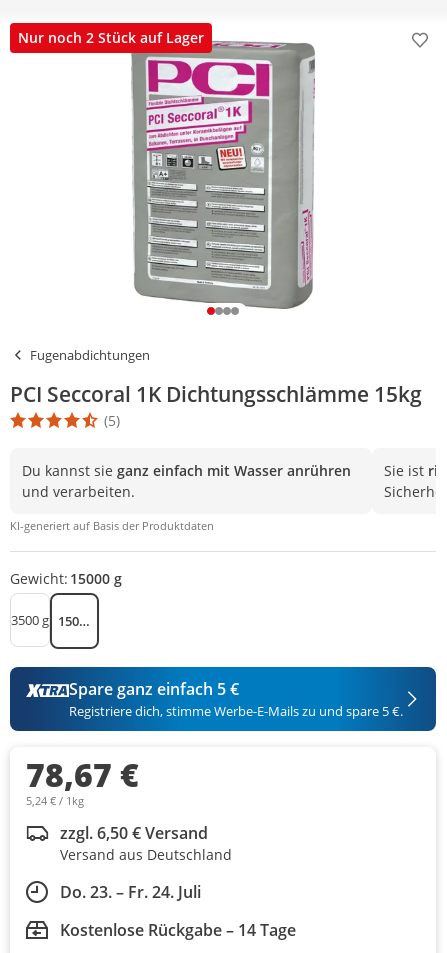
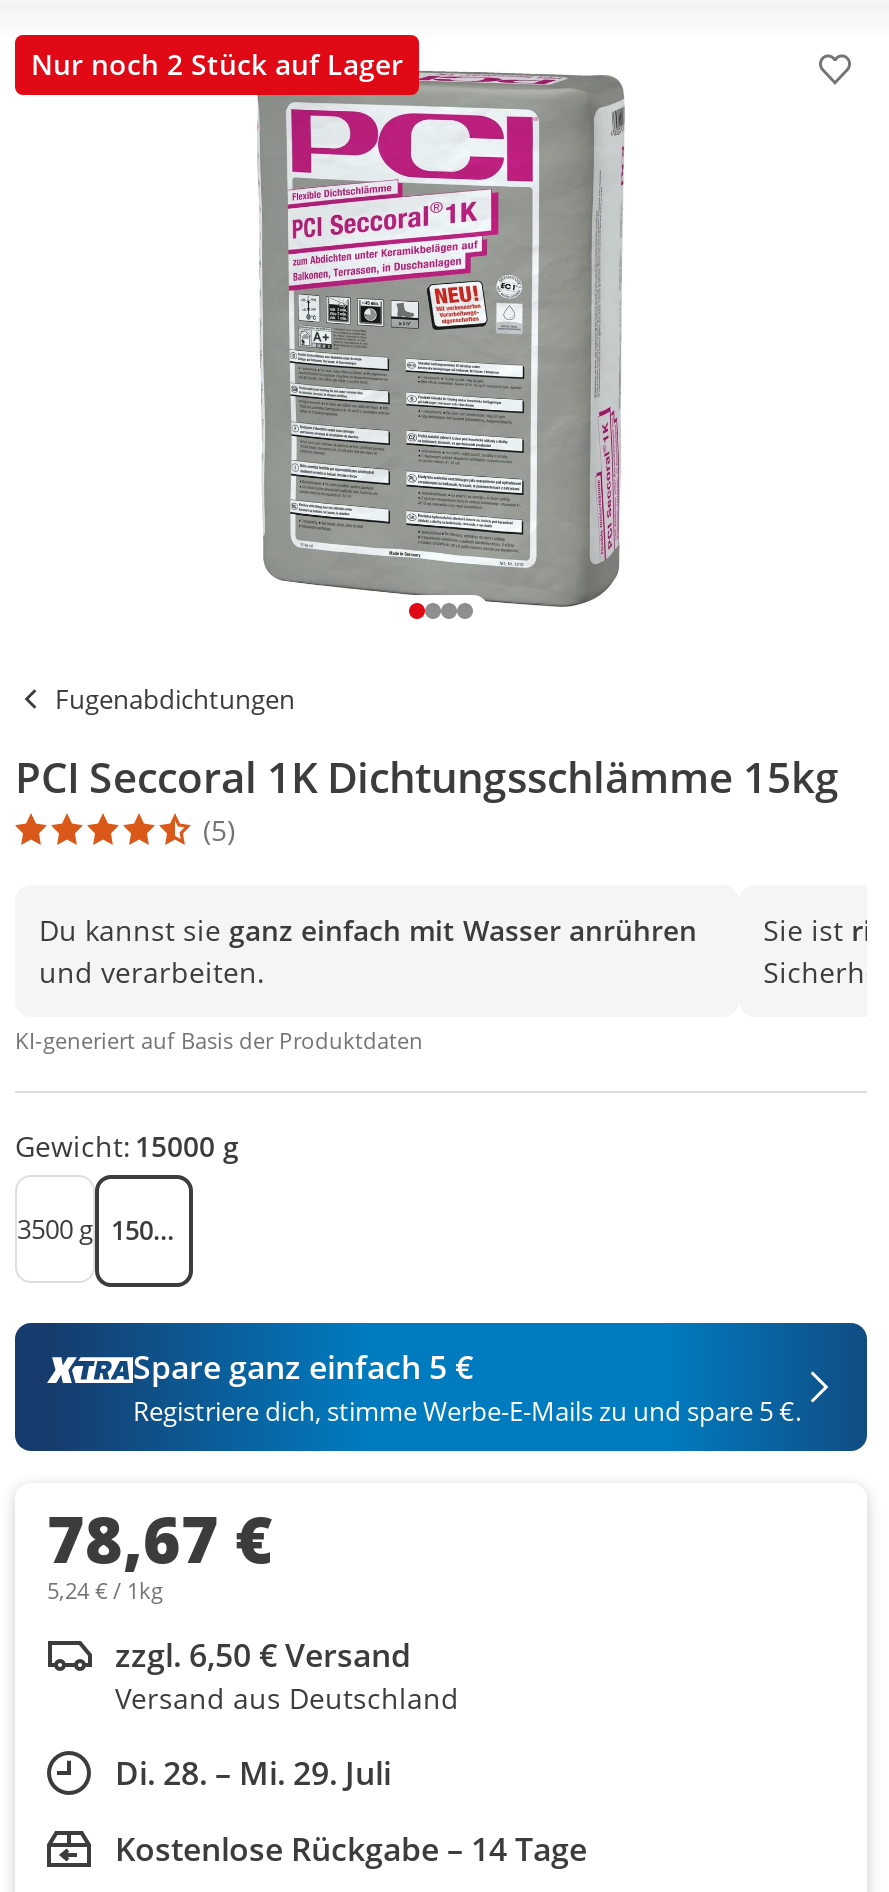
- Do. 23. – Fr. 24. Juli
+ Di. 28. – Mi. 29. Juli
